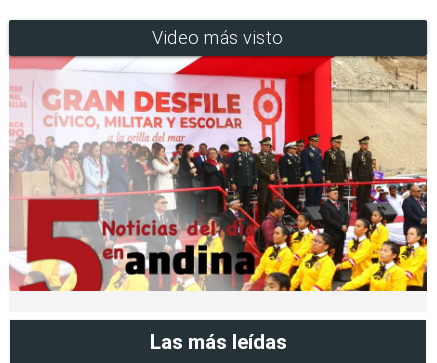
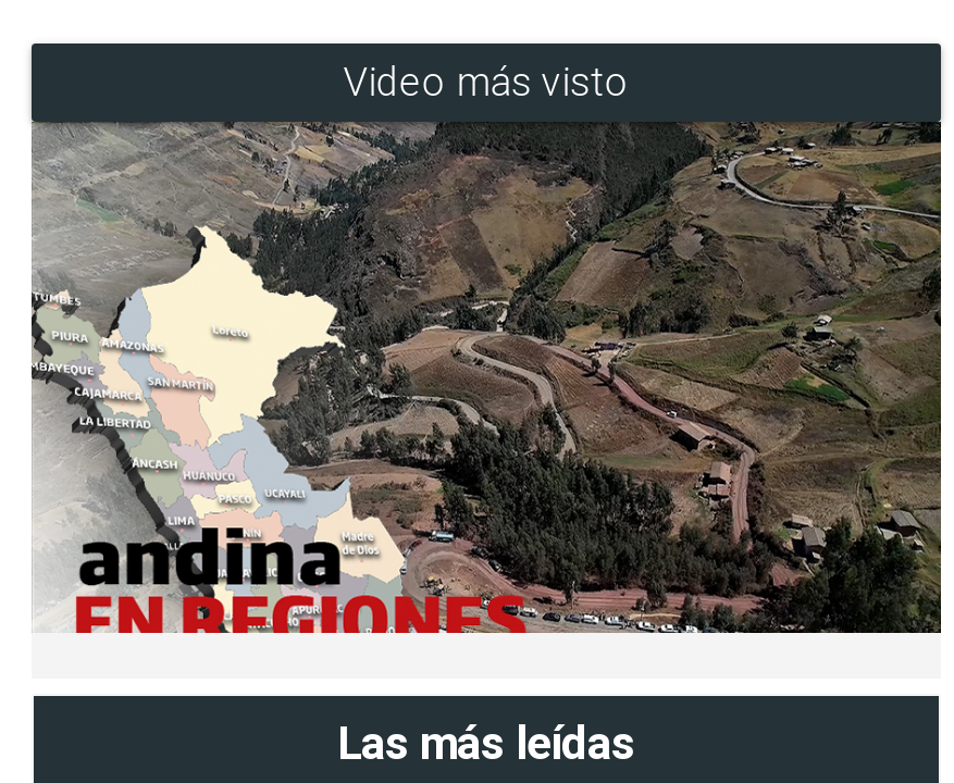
- [image]
+ [image]
